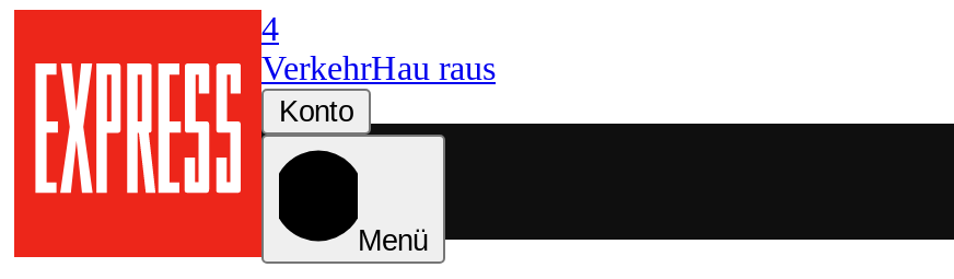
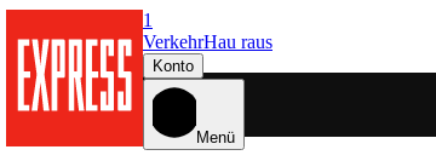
- 4
+ 1
